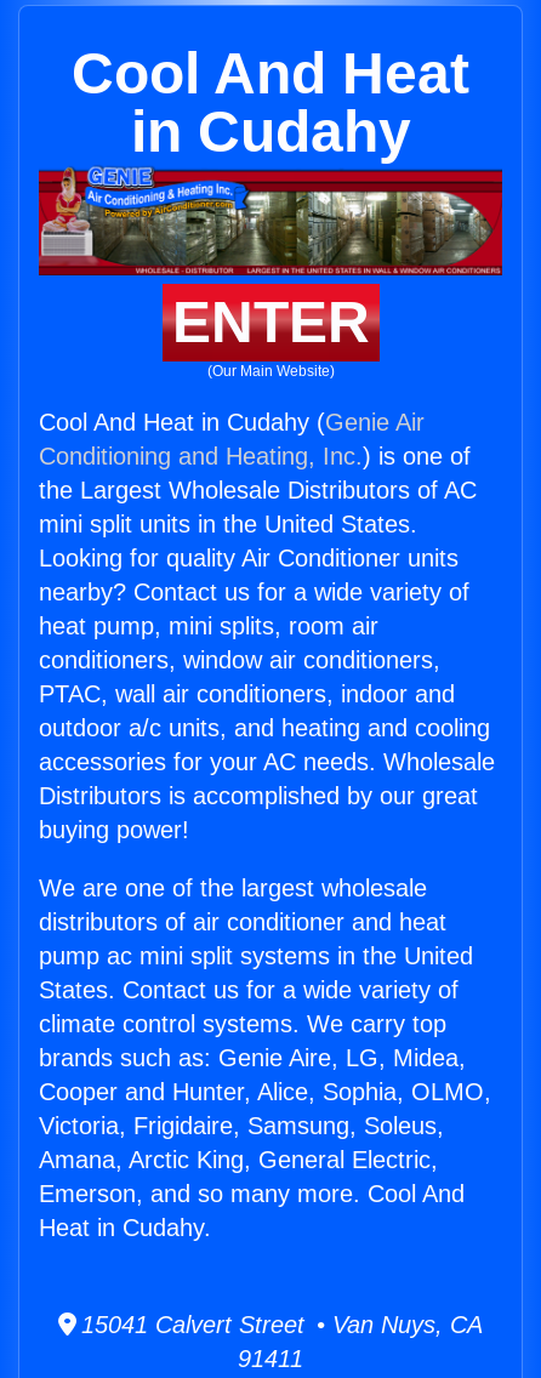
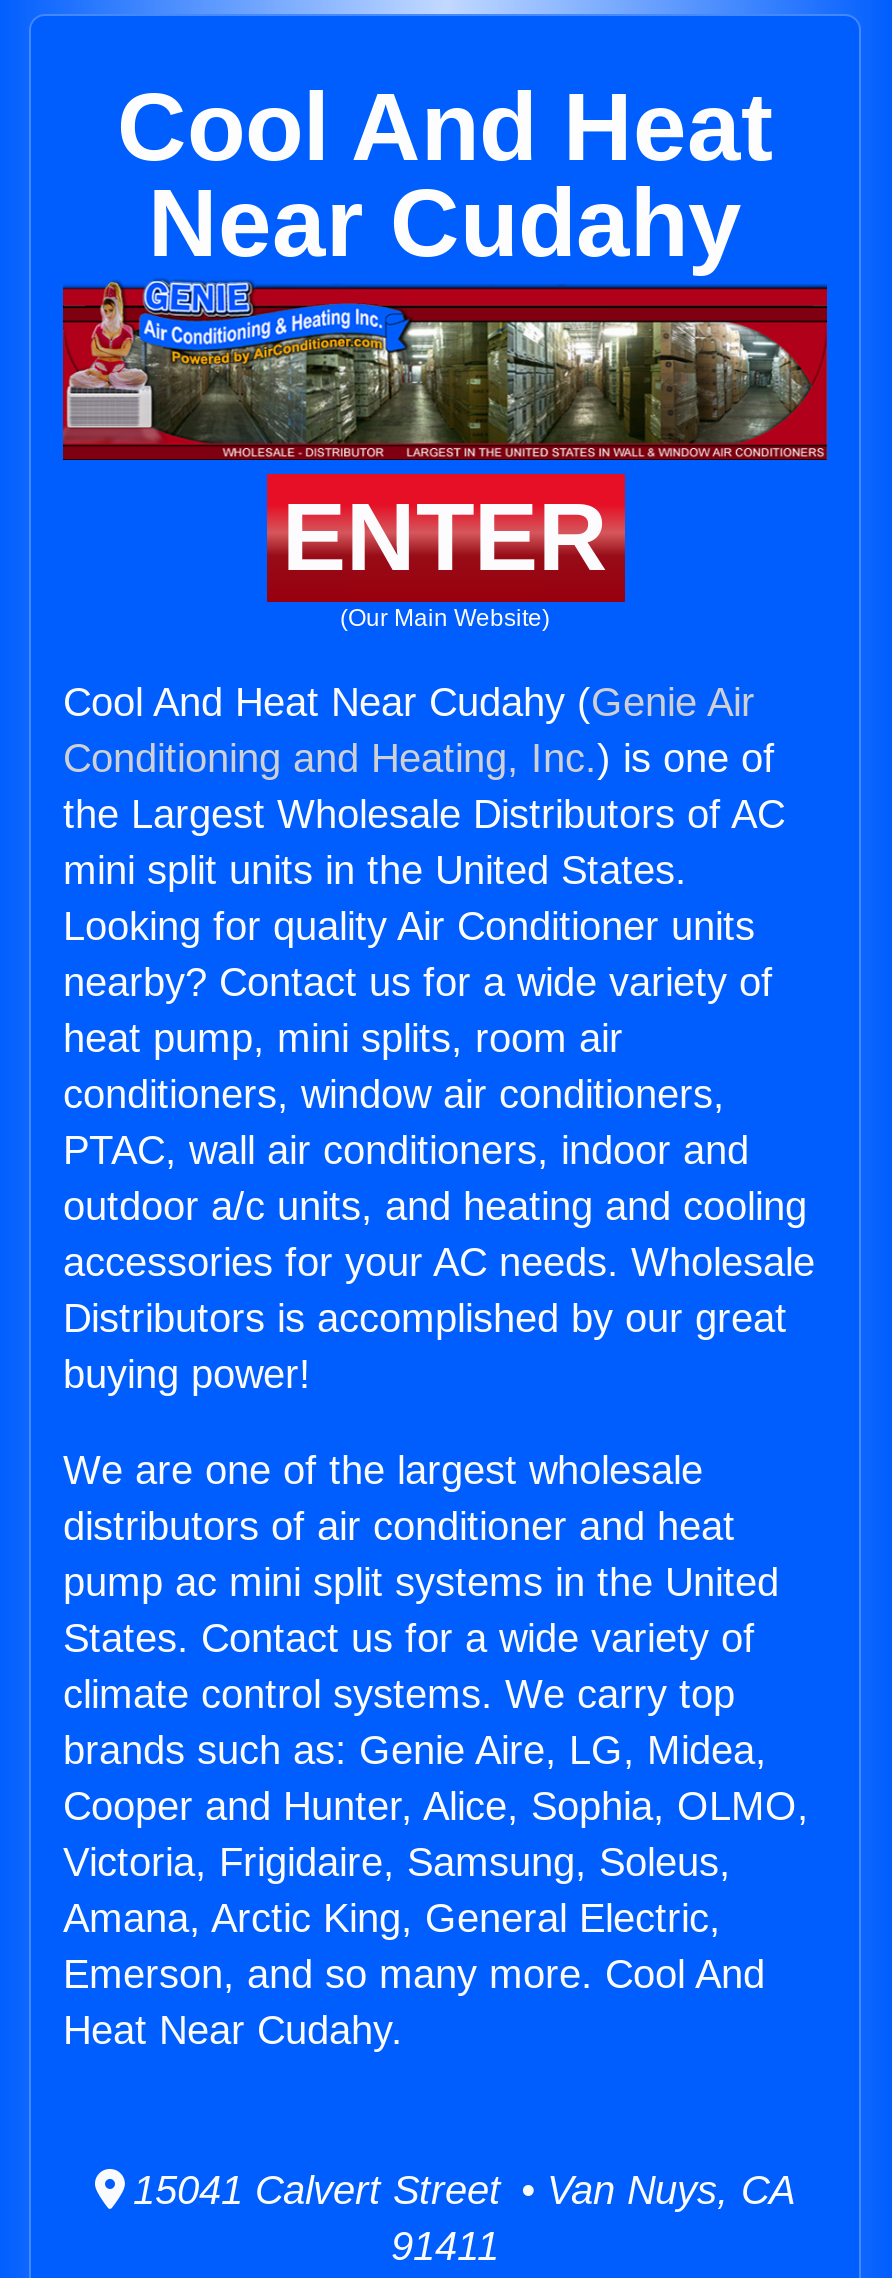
- in Cudahy
+ Near Cudahy

- Cool And Heat in Cudahy (Genie Air
+ Cool And Heat Near Cudahy (Genie Air

- Heat in Cudahy.
+ Heat Near Cudahy.
